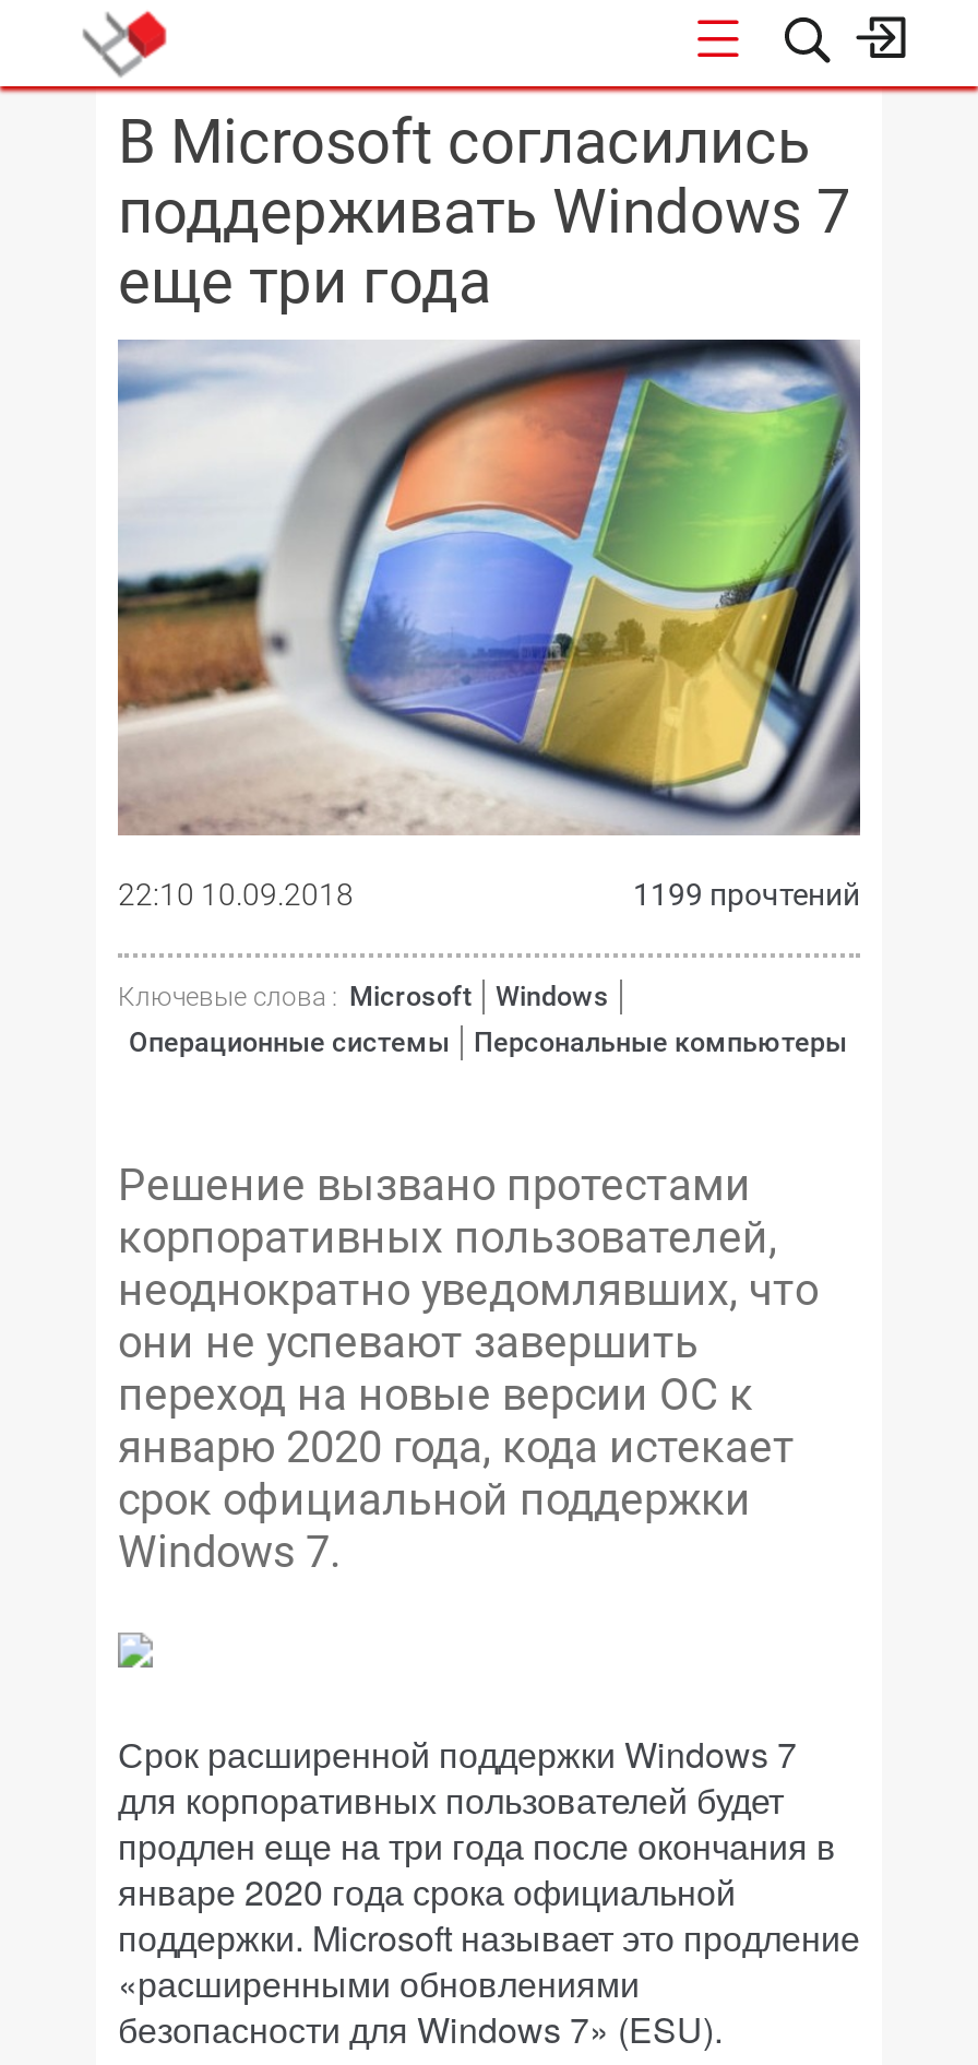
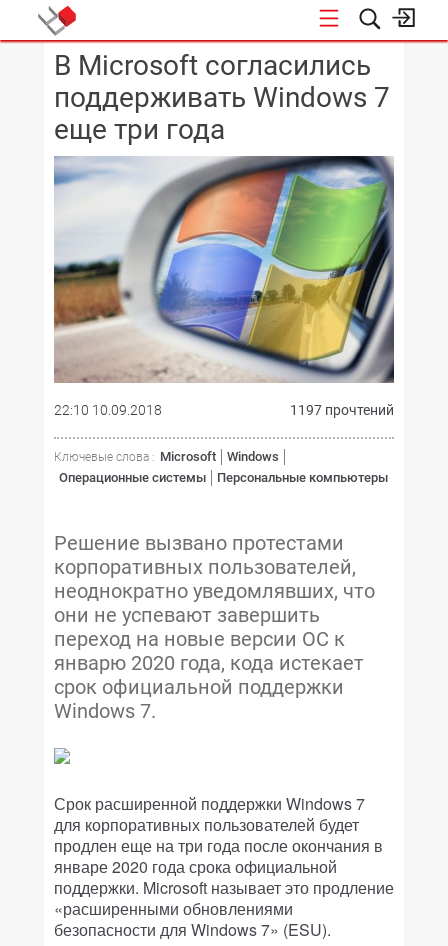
- 1199 прочтений
+ 1197 прочтений
